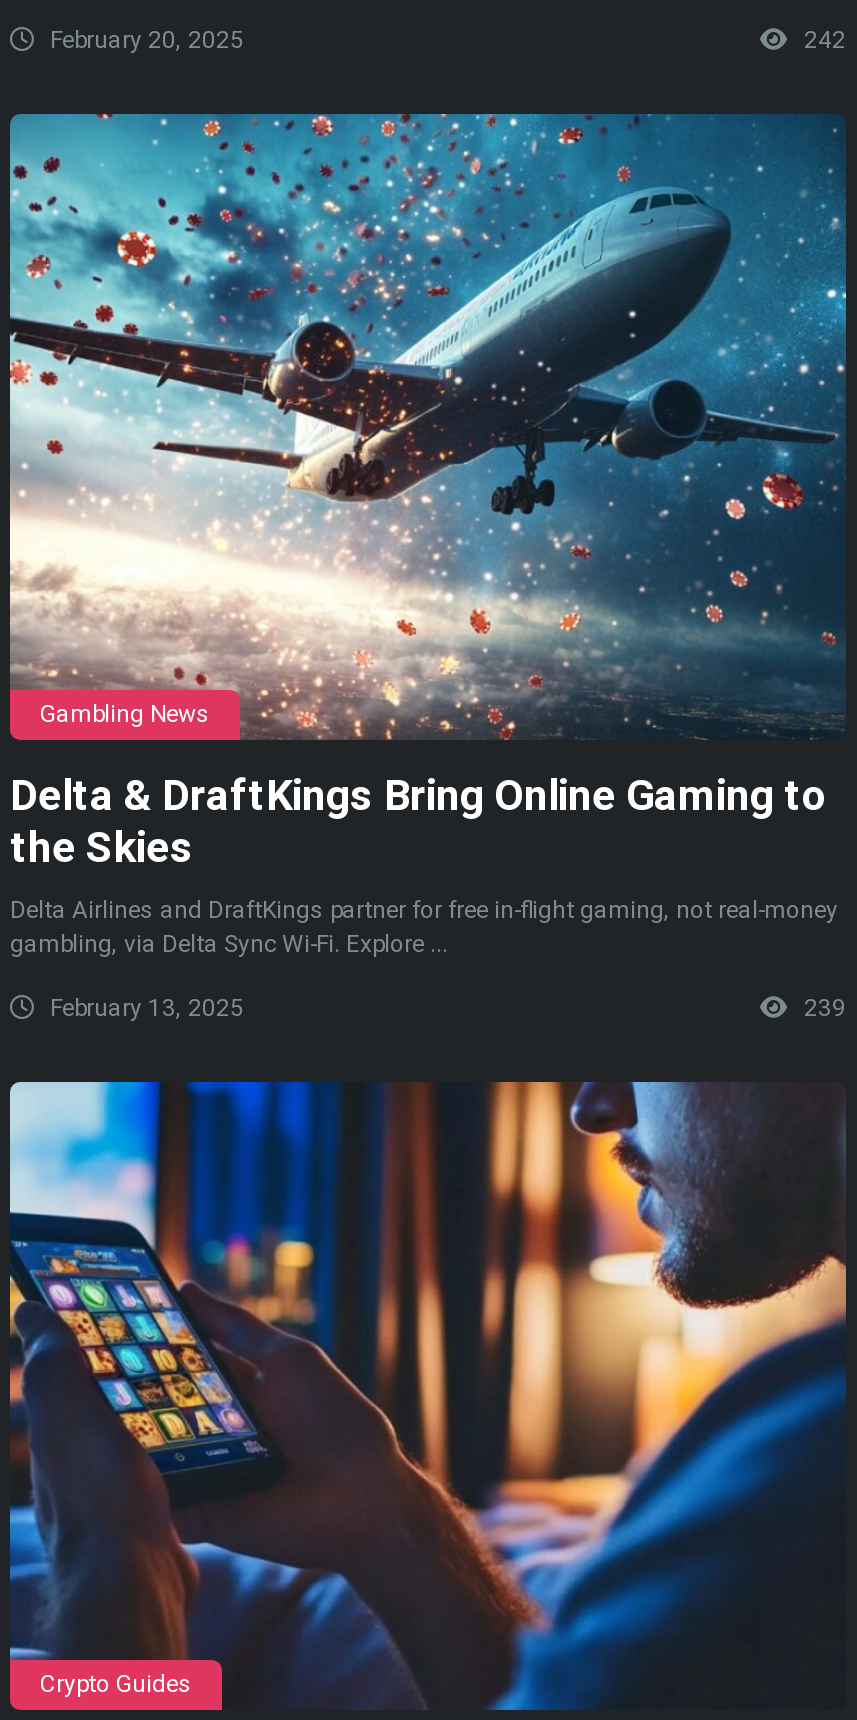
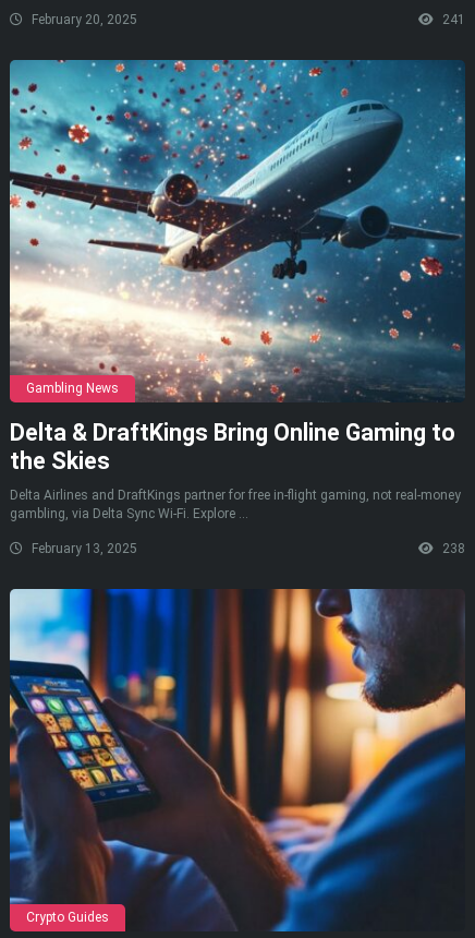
- 242
+ 241

- 239
+ 238
